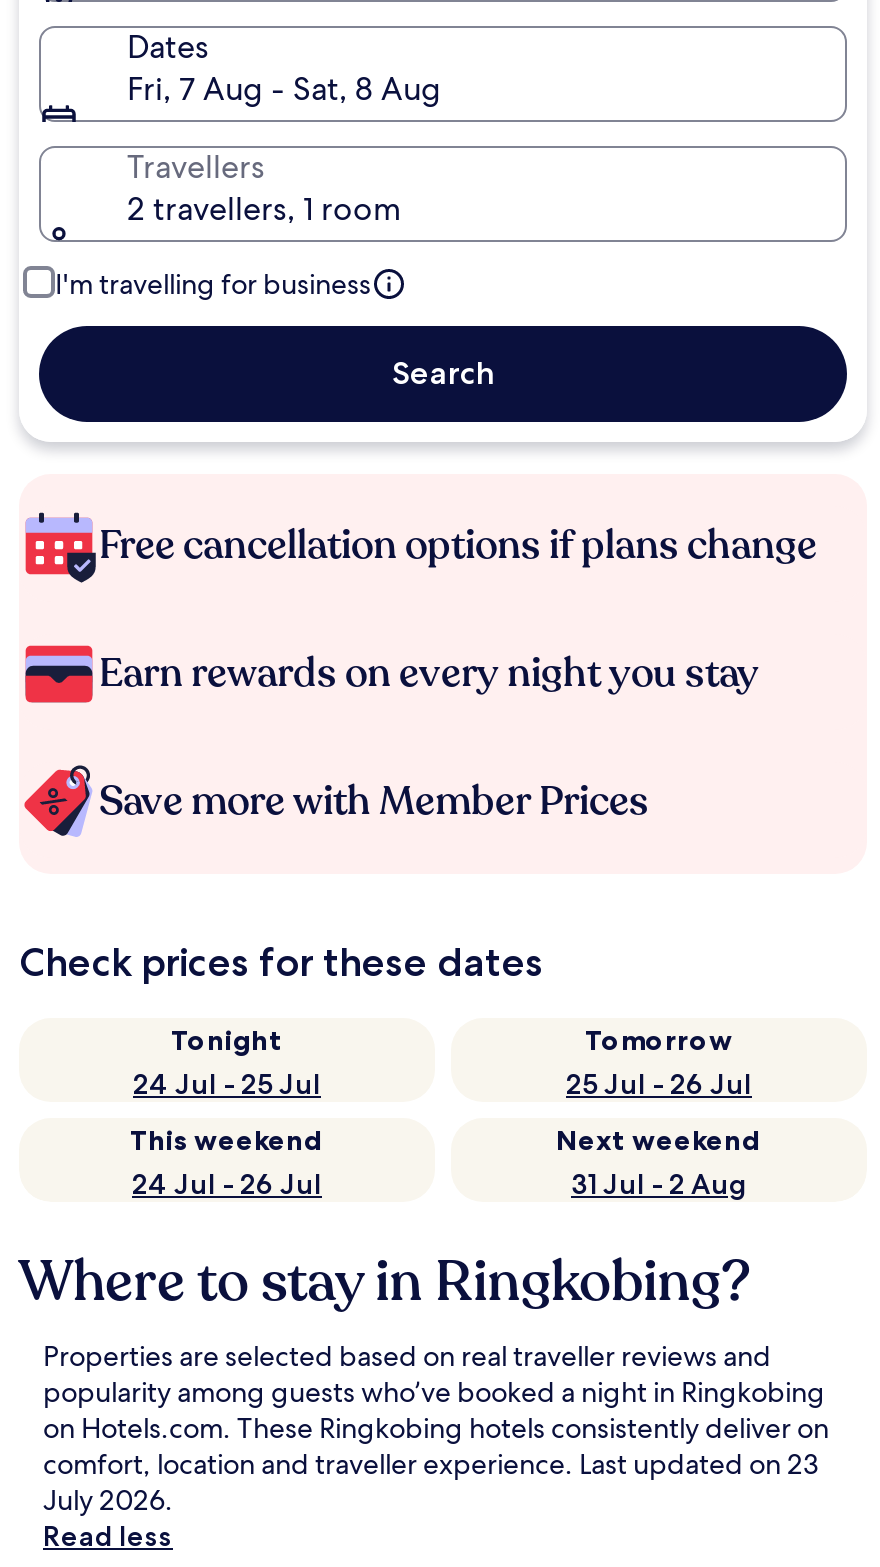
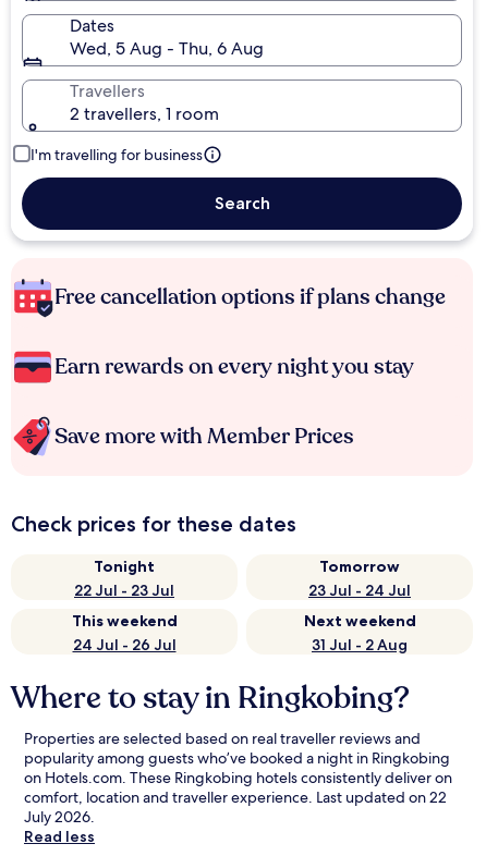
- Fri, 7 Aug - Sat, 8 Aug
+ Wed, 5 Aug - Thu, 6 Aug

- 24 Jul - 25 Jul
+ 22 Jul - 23 Jul

- 25 Jul - 26 Jul
+ 23 Jul - 24 Jul

- comfort, location and traveller experience. Last updated on 23
+ comfort, location and traveller experience. Last updated on 22
